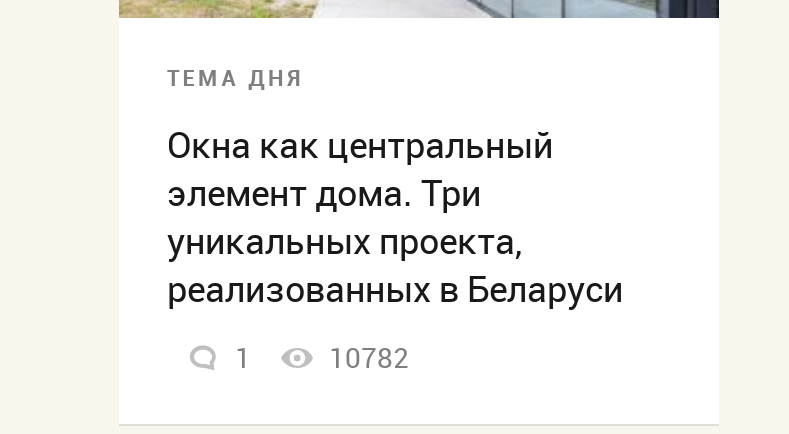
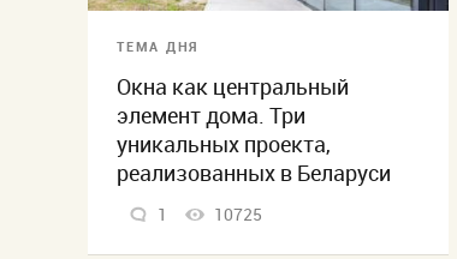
- 10782
+ 10725
